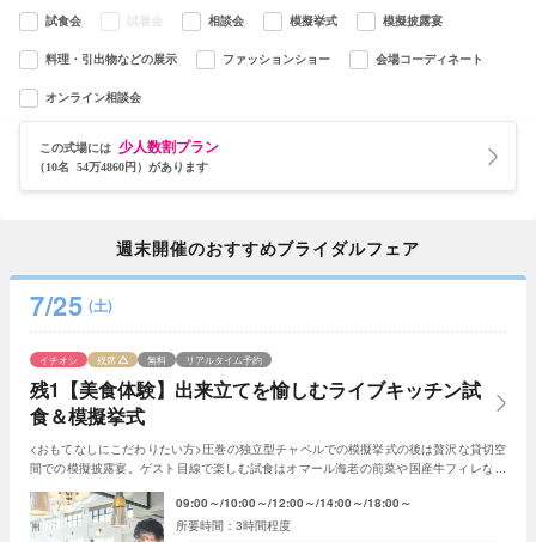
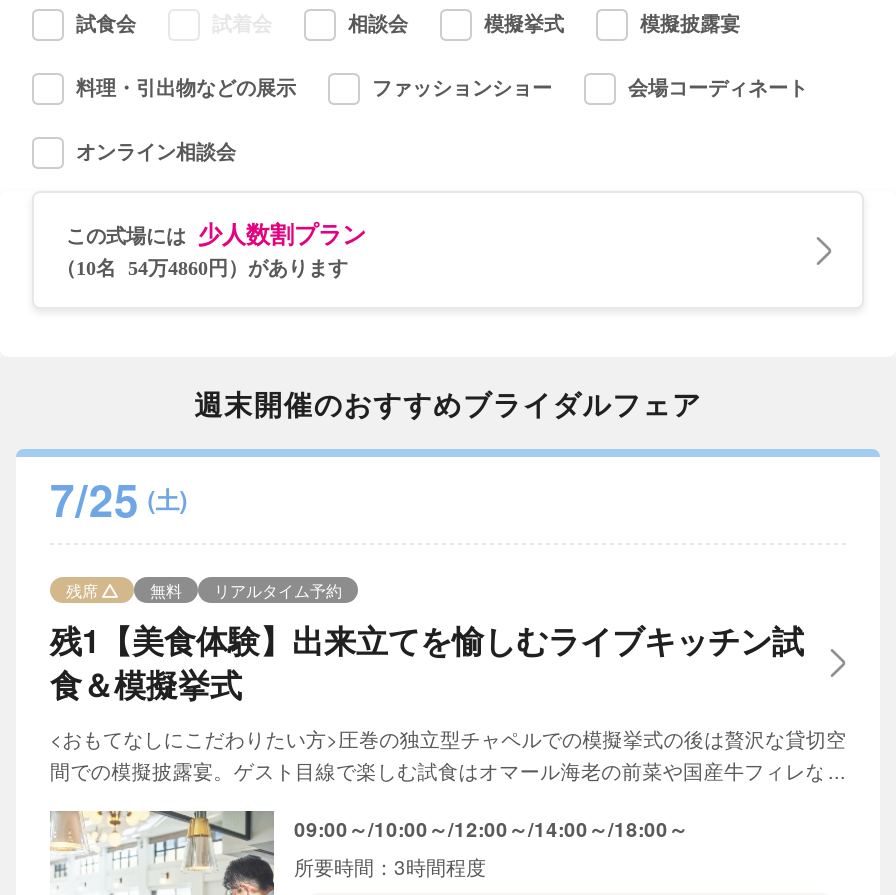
- イチオシ
